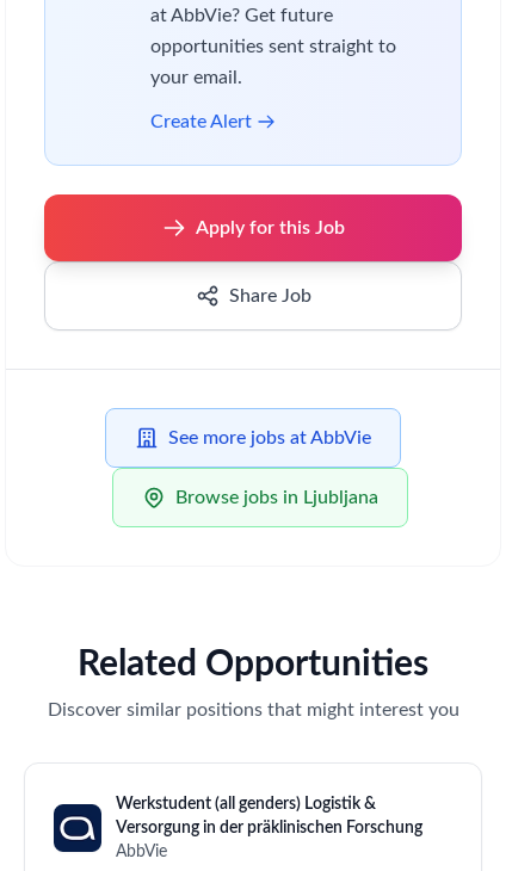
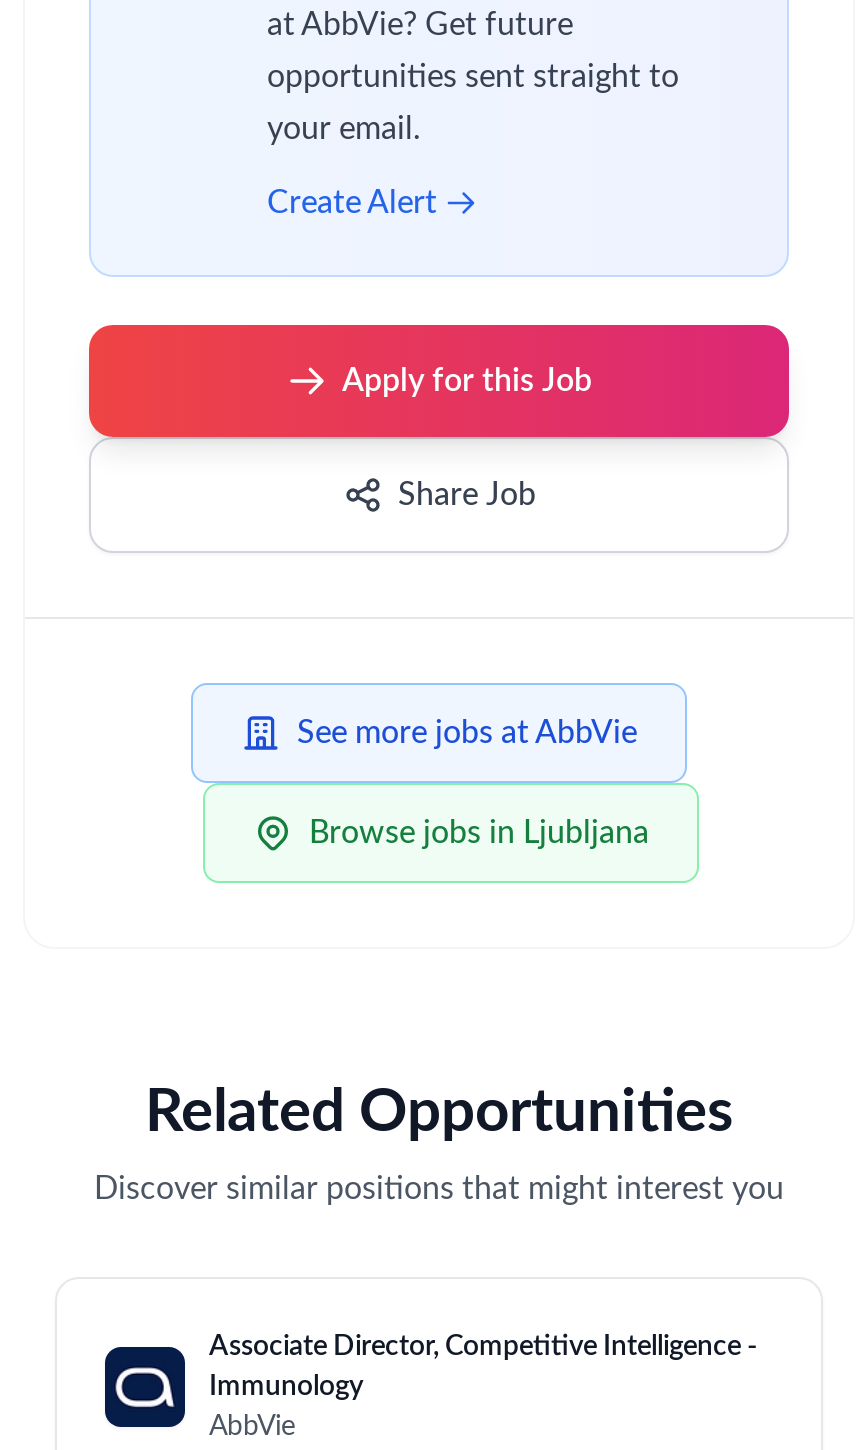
- Werkstudent (all genders) Logistik &
- Versorgung in der präklinischen Forschung
+ Associate Director, Competitive Intelligence -
+ Immunology
